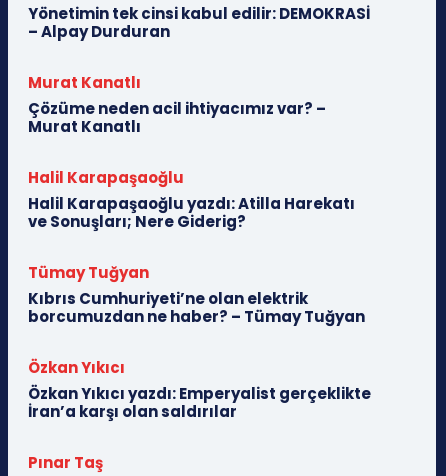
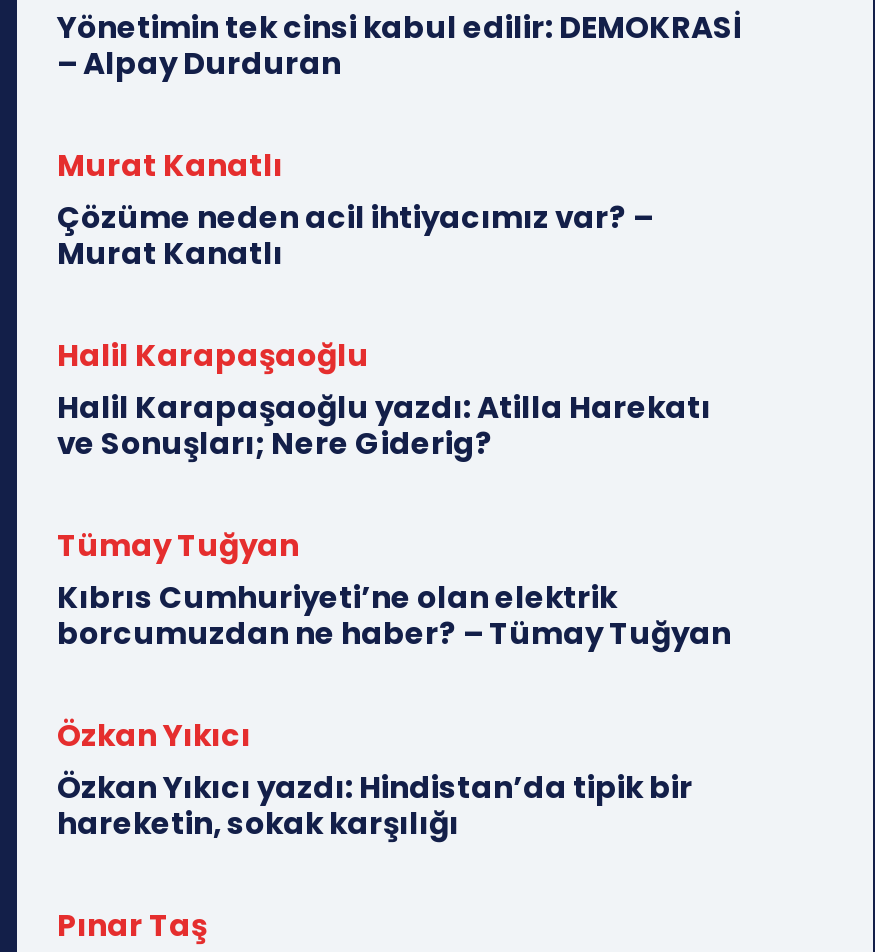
- Özkan Yıkıcı yazdı: Emperyalist gerçeklikte
- İran’a karşı olan saldırılar
+ Özkan Yıkıcı yazdı: Hindistan’da tipik bir
+ hareketin, sokak karşılığı
